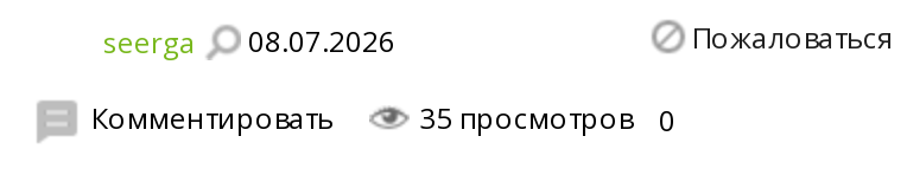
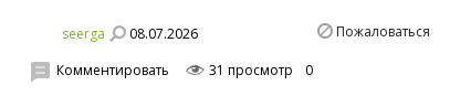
- Комментировать 35 просмотров 0
+ Комментировать 31 просмотр 0
